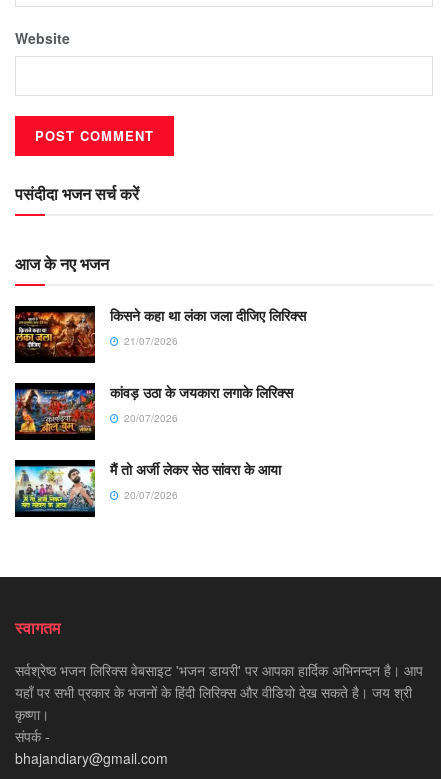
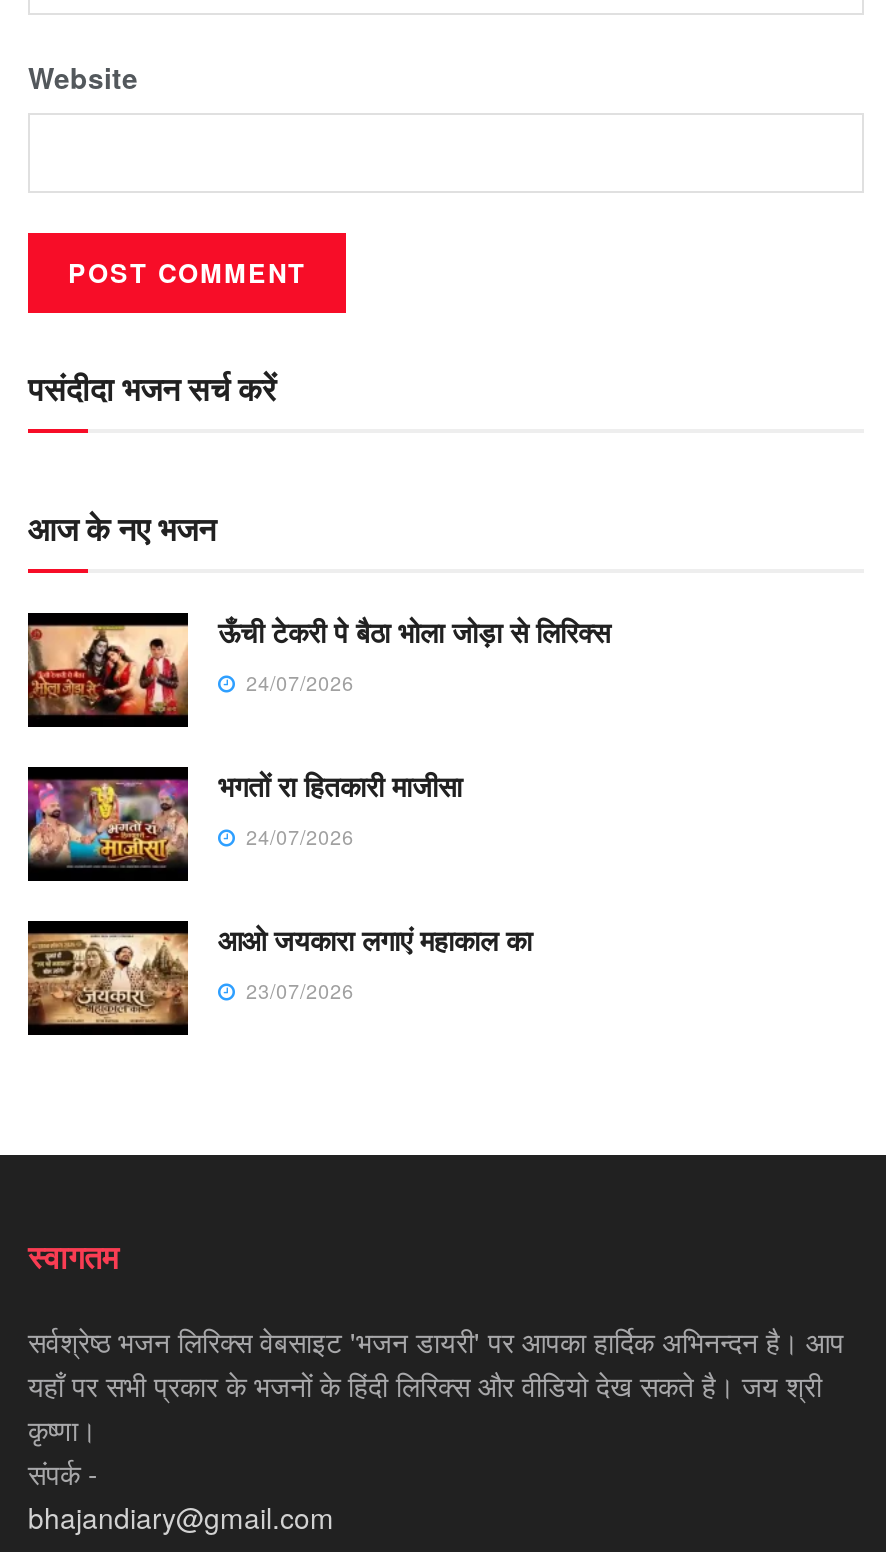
- [image]
- किसने कहा था लंका जला दीजिए लिरिक्स
- 21/07/2026
+ [image]
+ ऊँची टेकरी पे बैठा भोला जोड़ा से लिरिक्स
+ 24/07/2026

- [image]
- कांवड़ उठा के जयकारा लगाके लिरिक्स
- 20/07/2026
+ [image]
+ भगतों रा हितकारी माजीसा
+ 24/07/2026

- [image]
- मैं तो अर्जी लेकर सेठ सांवरा के आया
- 20/07/2026
+ [image]
+ आओ जयकारा लगाएं महाकाल का
+ 23/07/2026
